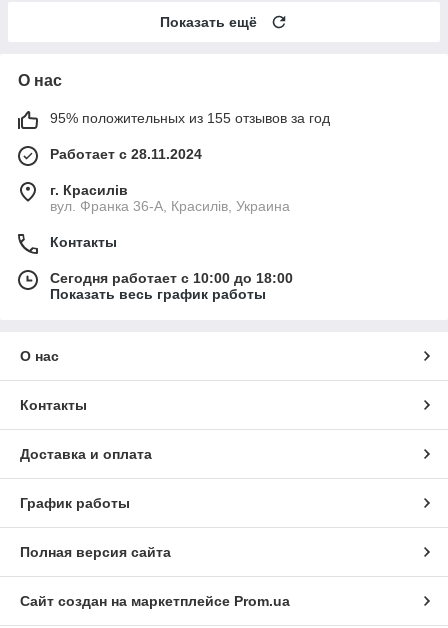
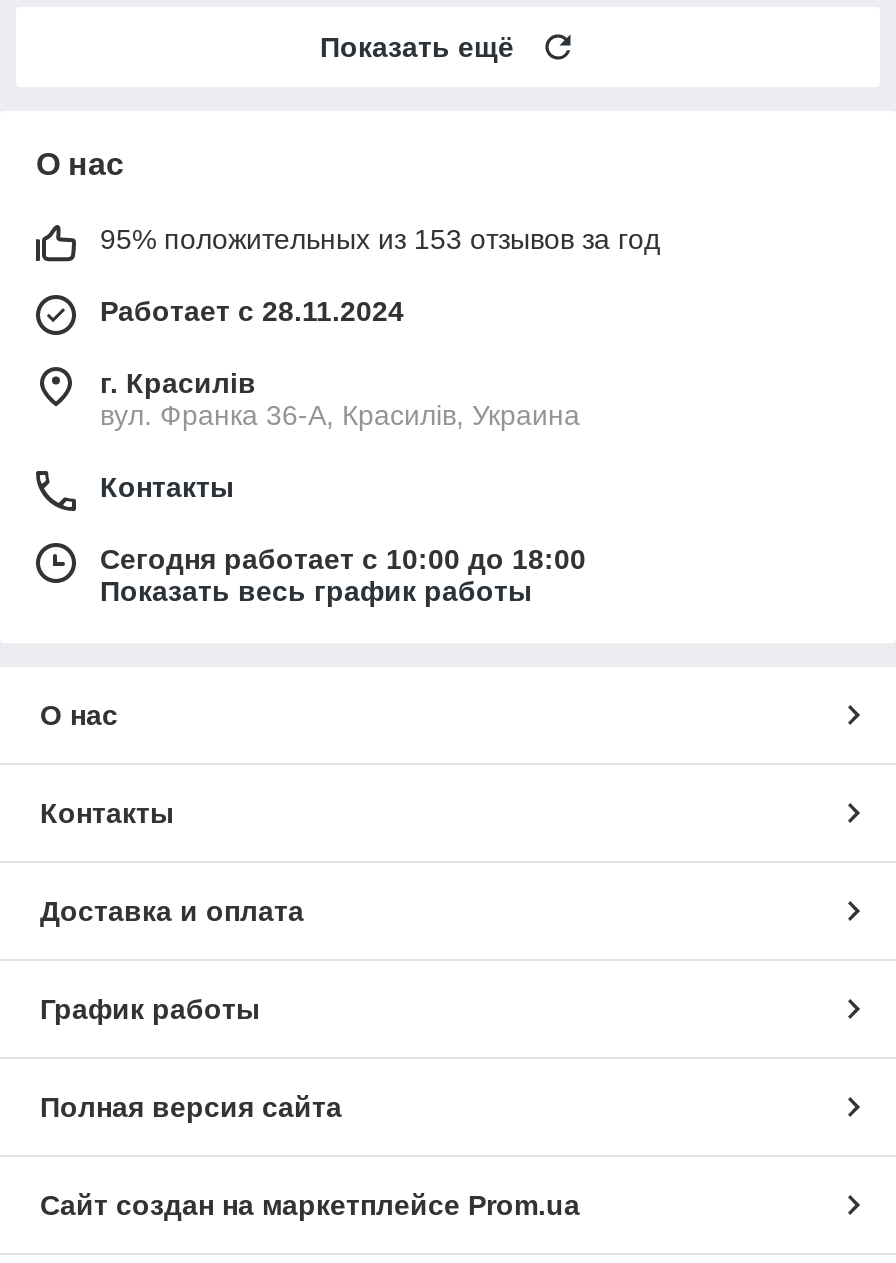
- 95% положительных из 155 отзывов за год
+ 95% положительных из 153 отзывов за год
